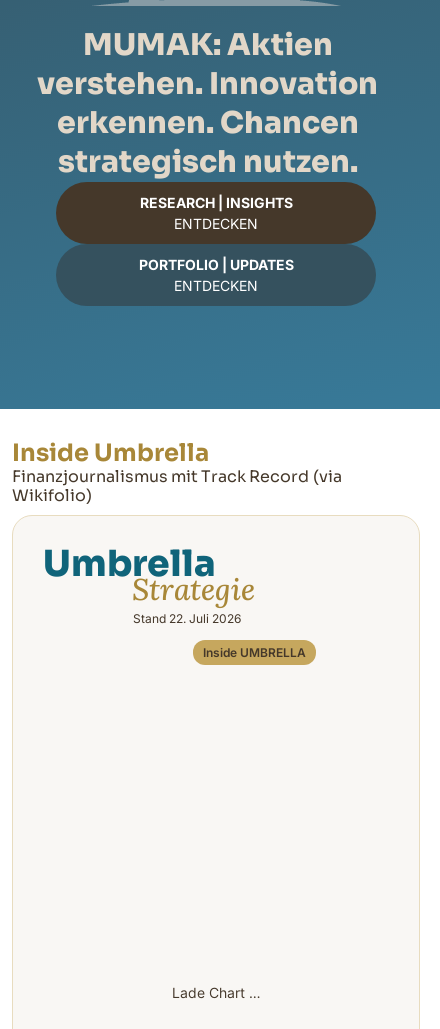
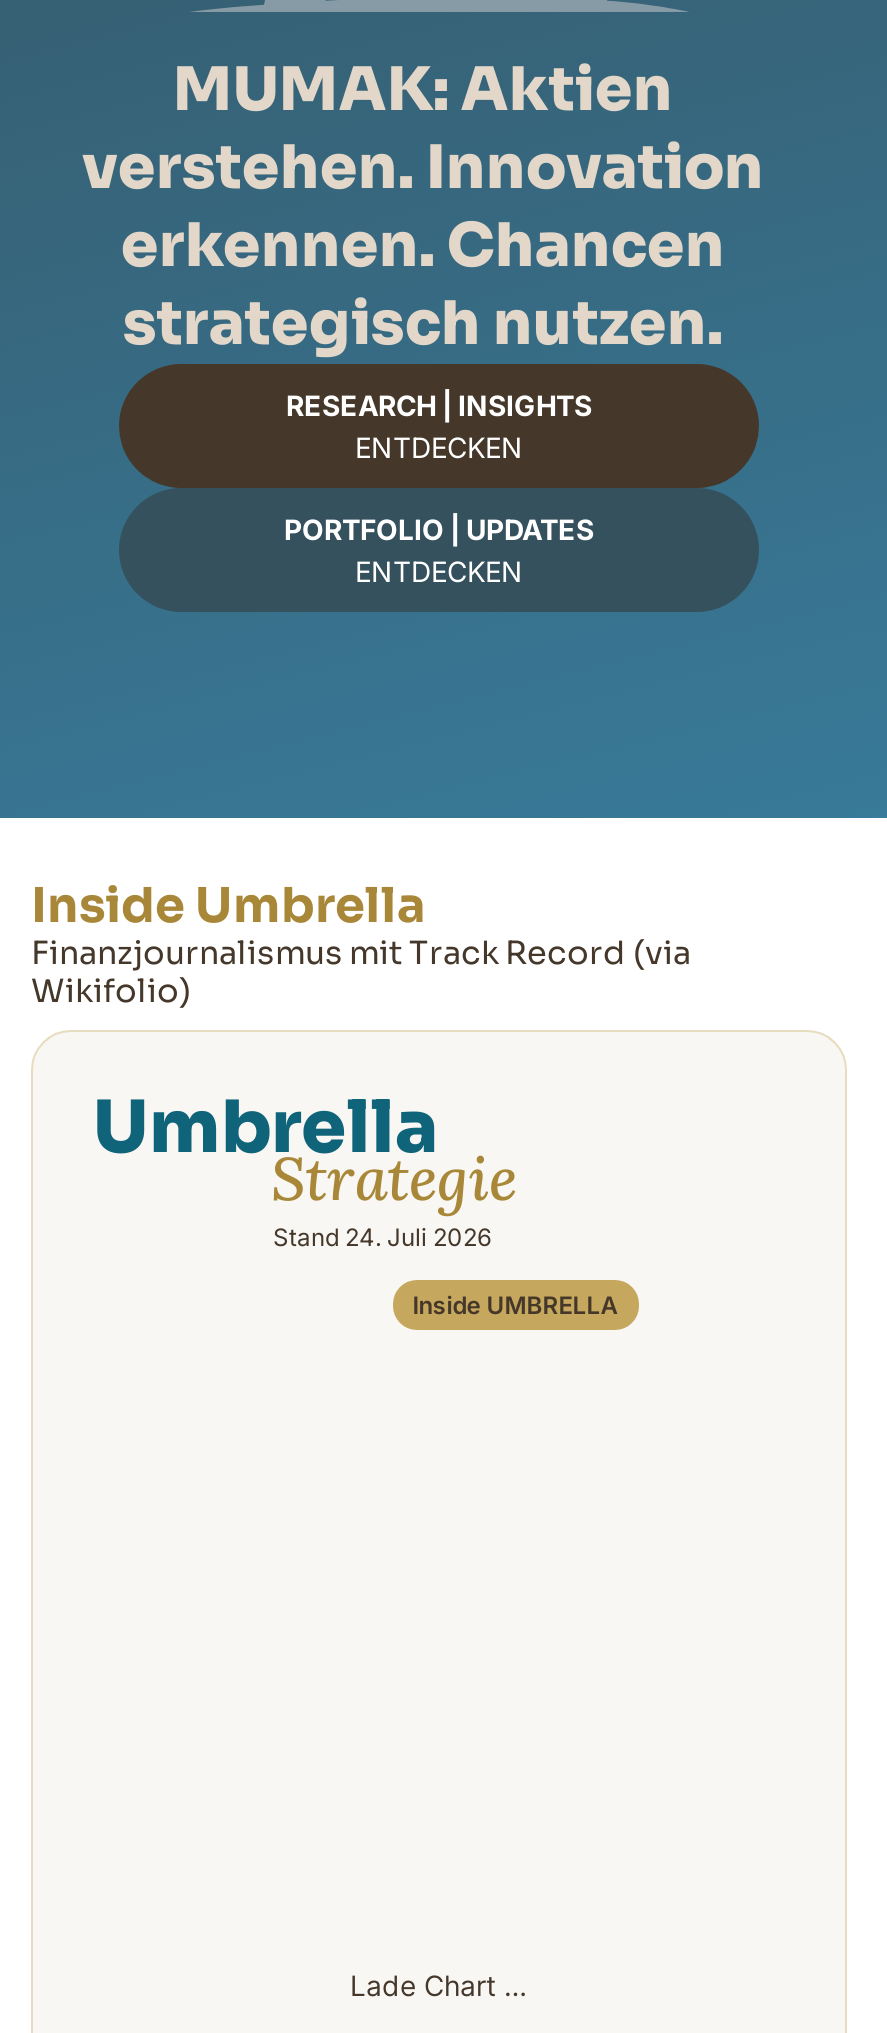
- Stand 22. Juli 2026
+ Stand 24. Juli 2026
